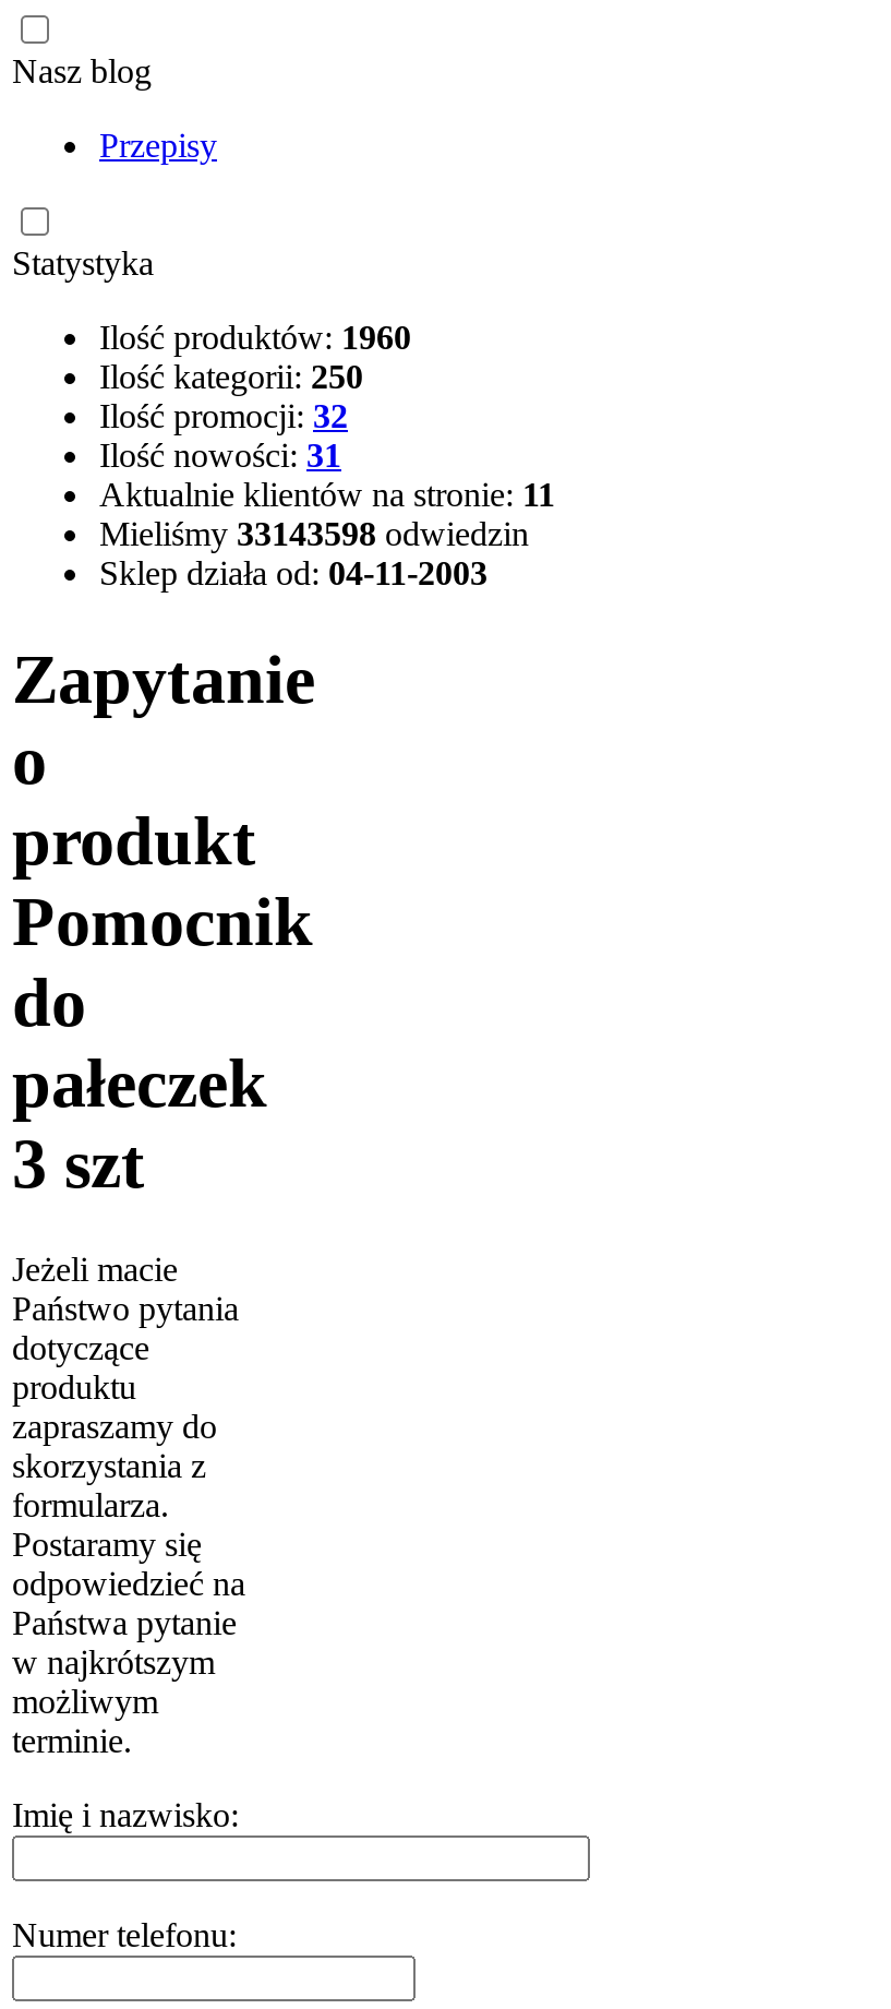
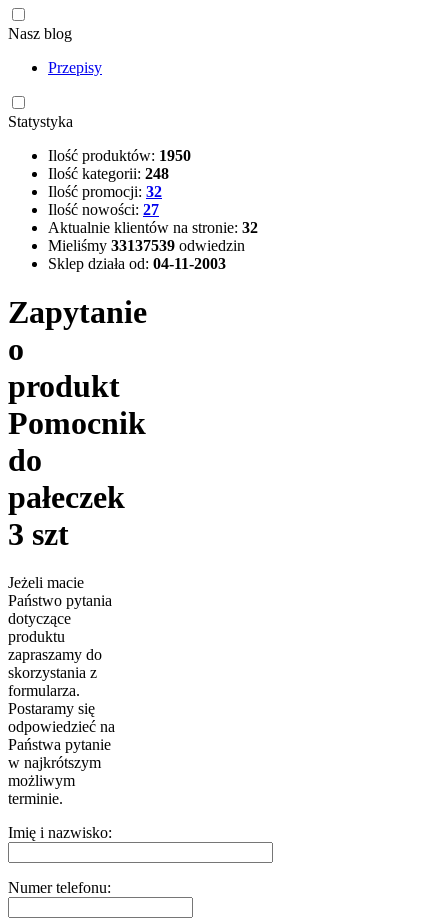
- Ilość produktów: 1960
+ Ilość produktów: 1950

- Ilość kategorii: 250
+ Ilość kategorii: 248

- Ilość nowości: 31
+ Ilość nowości: 27

- Aktualnie klientów na stronie: 11
+ Aktualnie klientów na stronie: 32

- Mieliśmy 33143598 odwiedzin
+ Mieliśmy 33137539 odwiedzin
